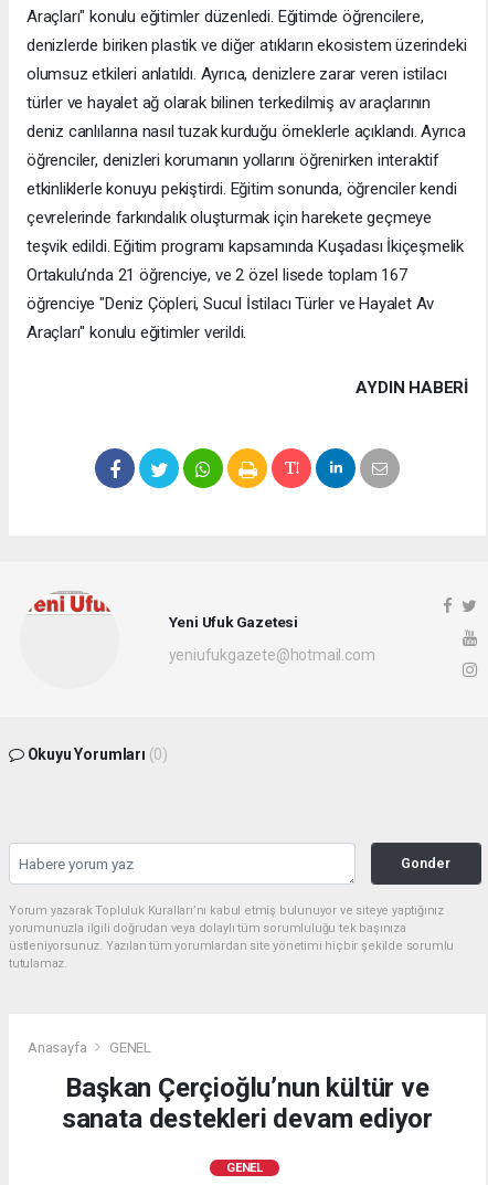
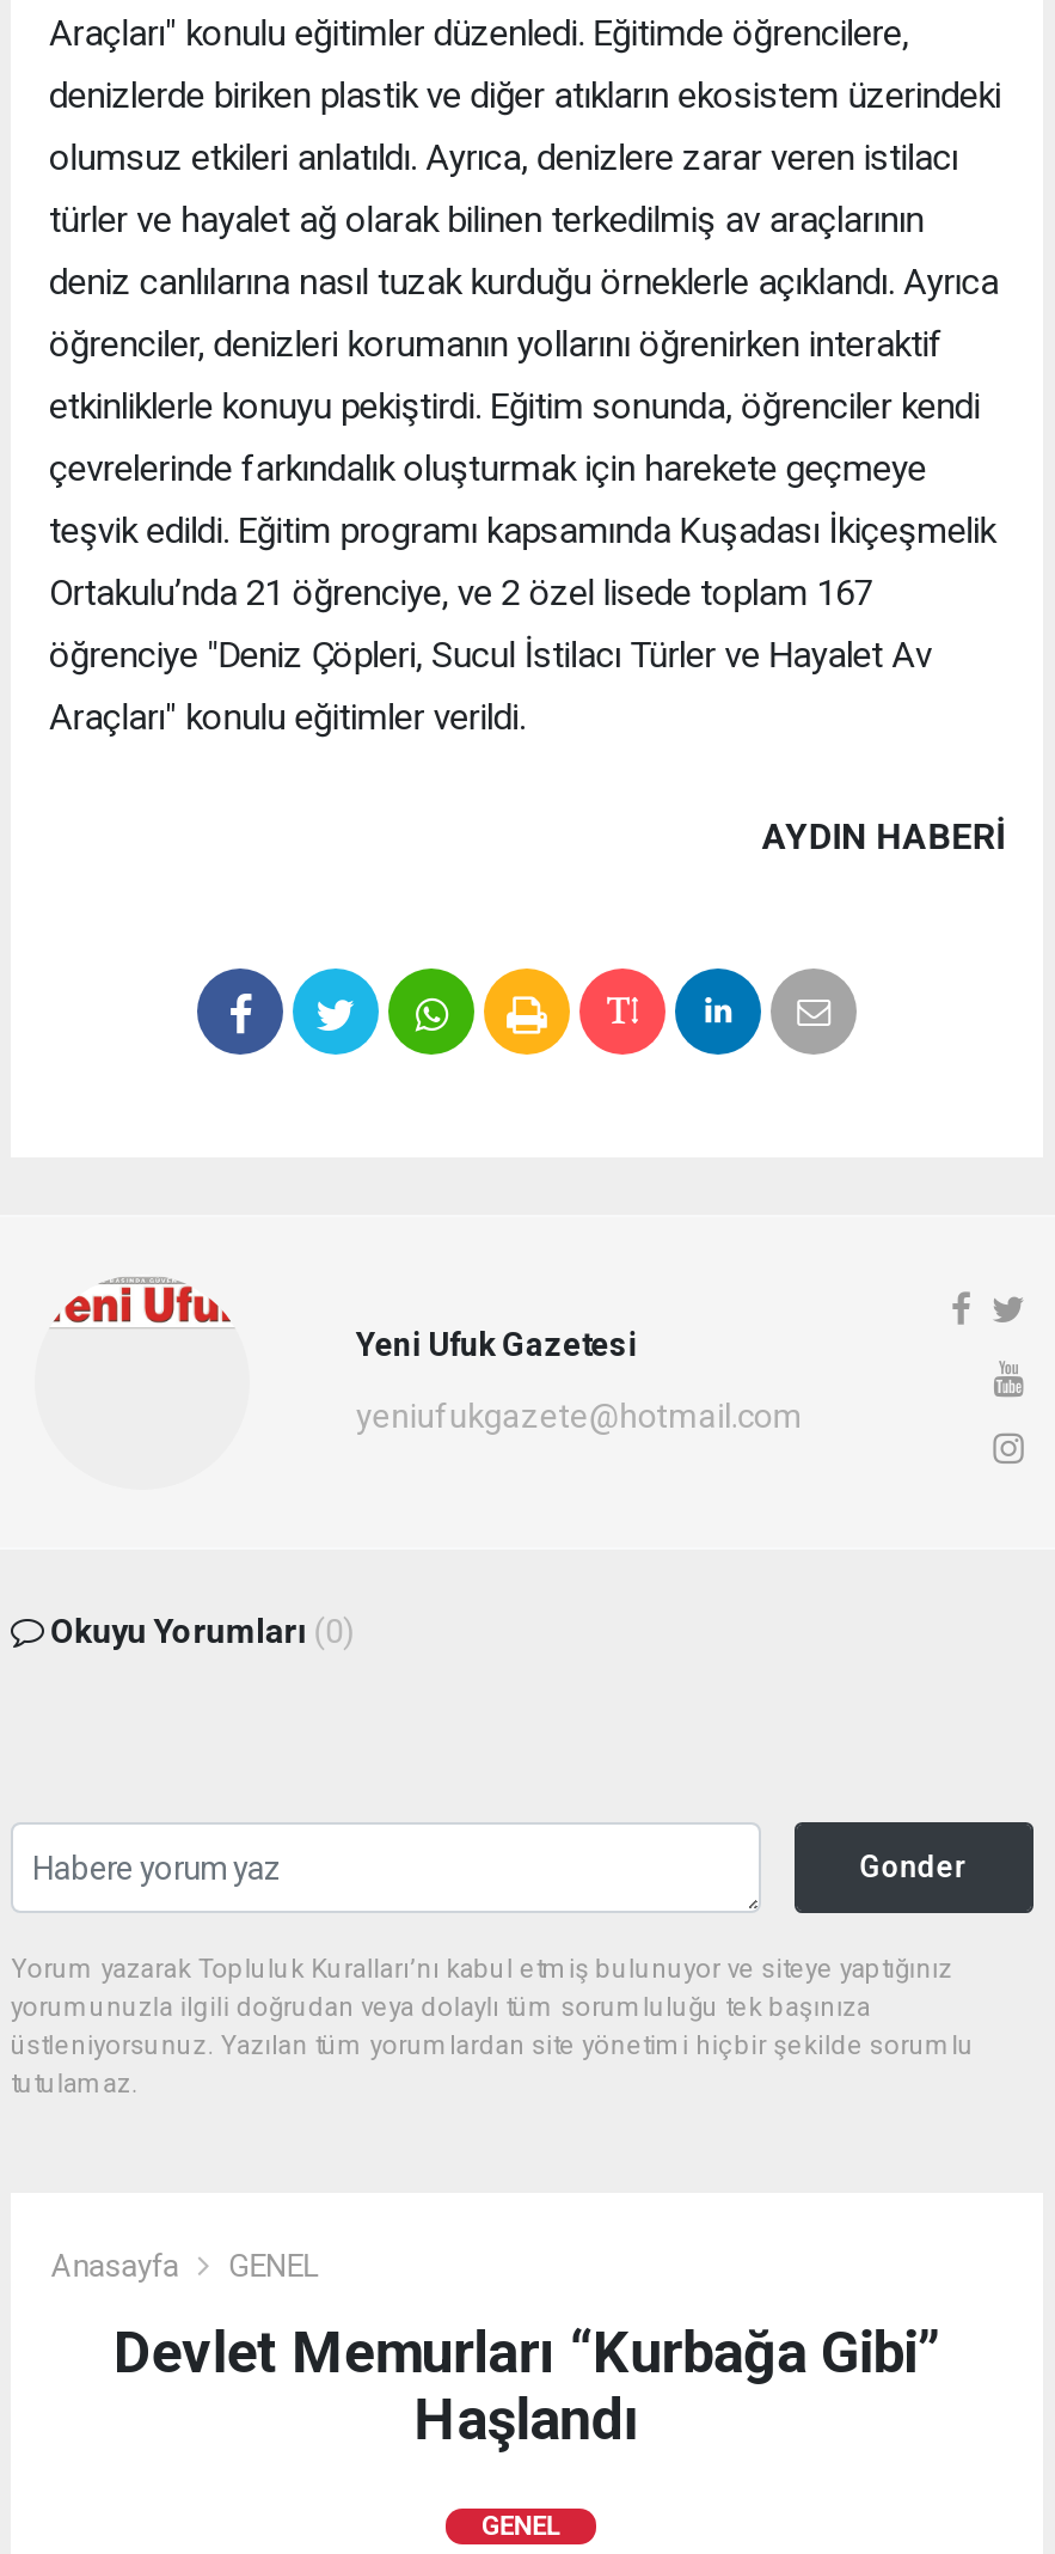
- Başkan Çerçioğlu’nun kültür ve
- sanata destekleri devam ediyor
+ Devlet Memurları “Kurbağa Gibi”
+ Haşlandı
